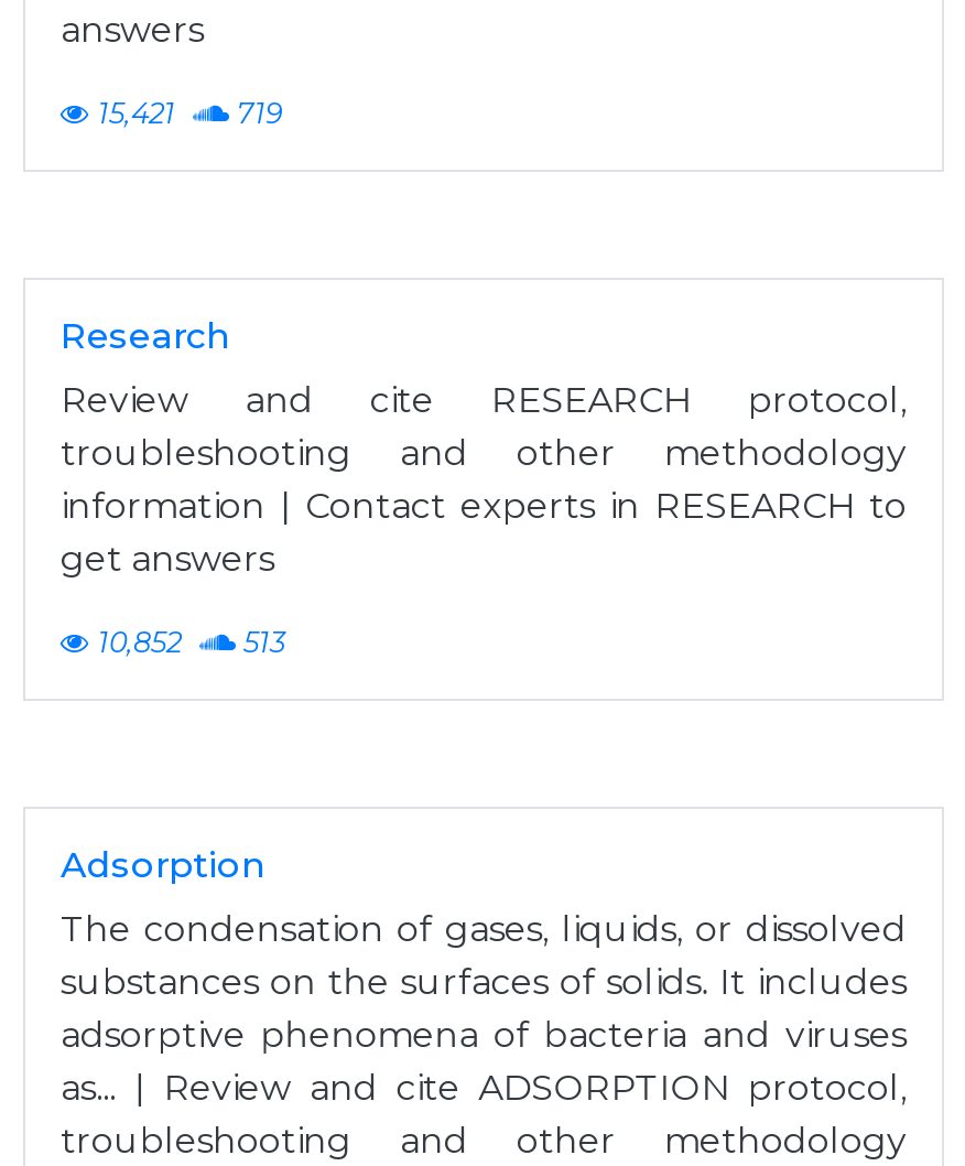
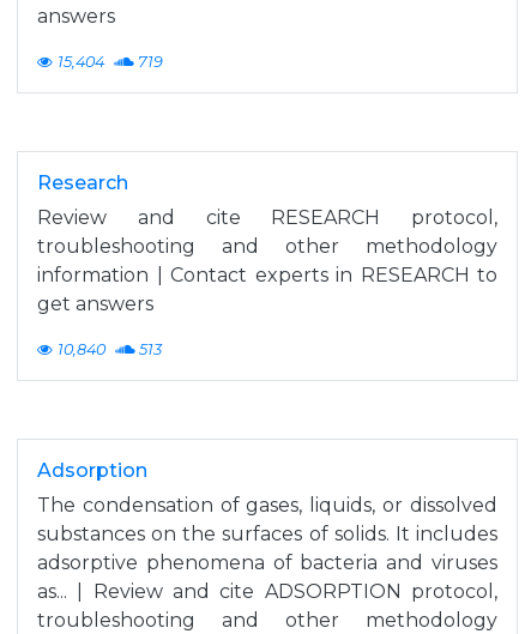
- 15,421 719
+ 15,404 719

- 10,852 513
+ 10,840 513
